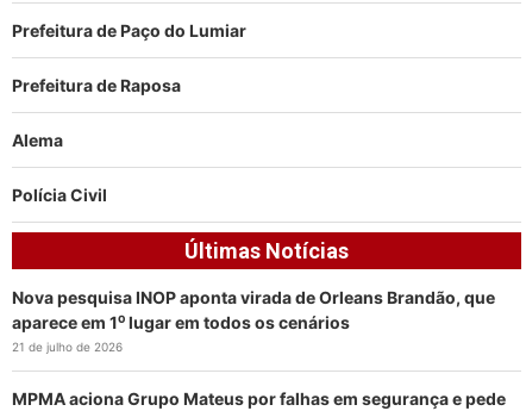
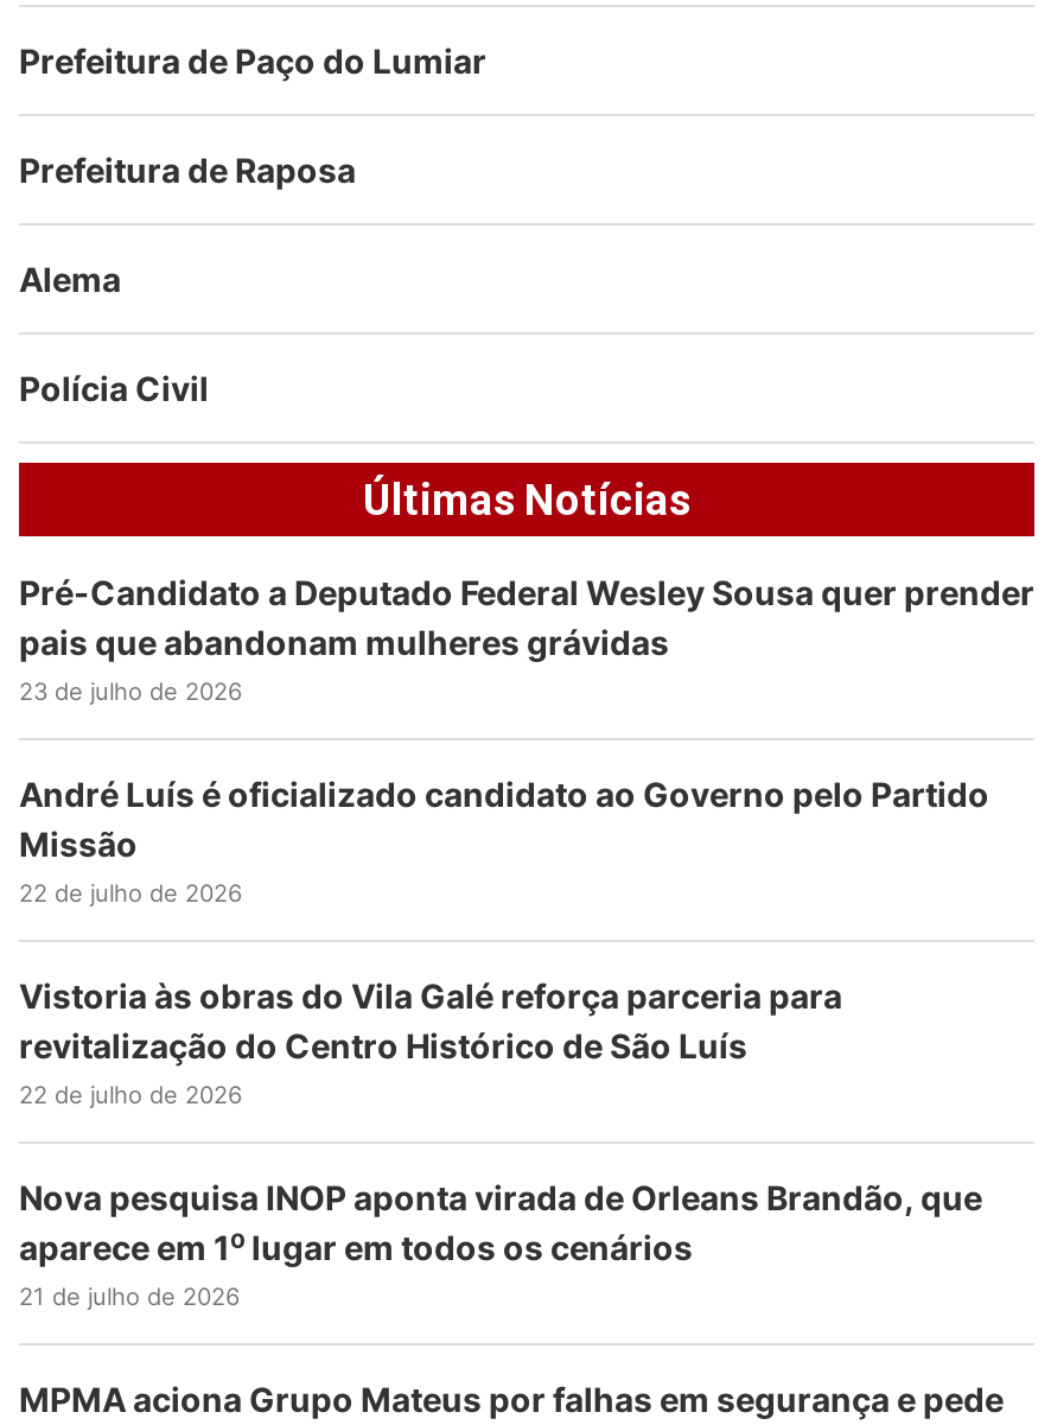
+ Pré-Candidato a Deputado Federal Wesley Sousa quer prender
+ pais que abandonam mulheres grávidas
+ 23 de julho de 2026
+ André Luís é oficializado candidato ao Governo pelo Partido
+ Missão
+ 22 de julho de 2026
+ Vistoria às obras do Vila Galé reforça parceria para
+ revitalização do Centro Histórico de São Luís
+ 22 de julho de 2026
